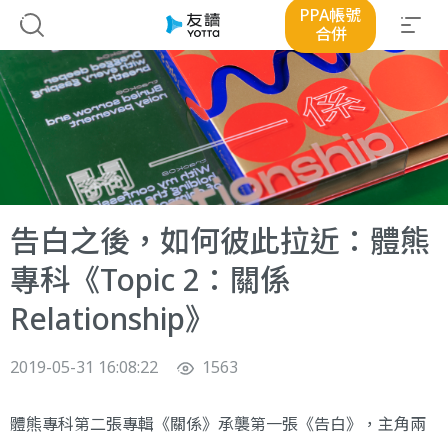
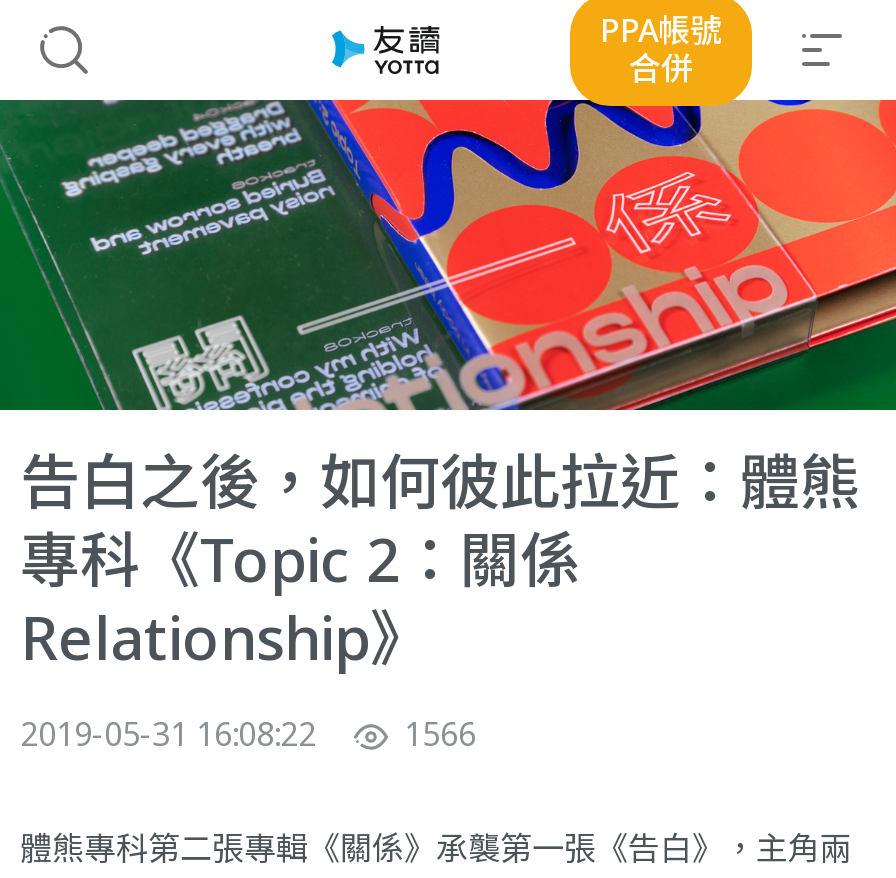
- 2019-05-31 16:08:22 1563
+ 2019-05-31 16:08:22 1566
